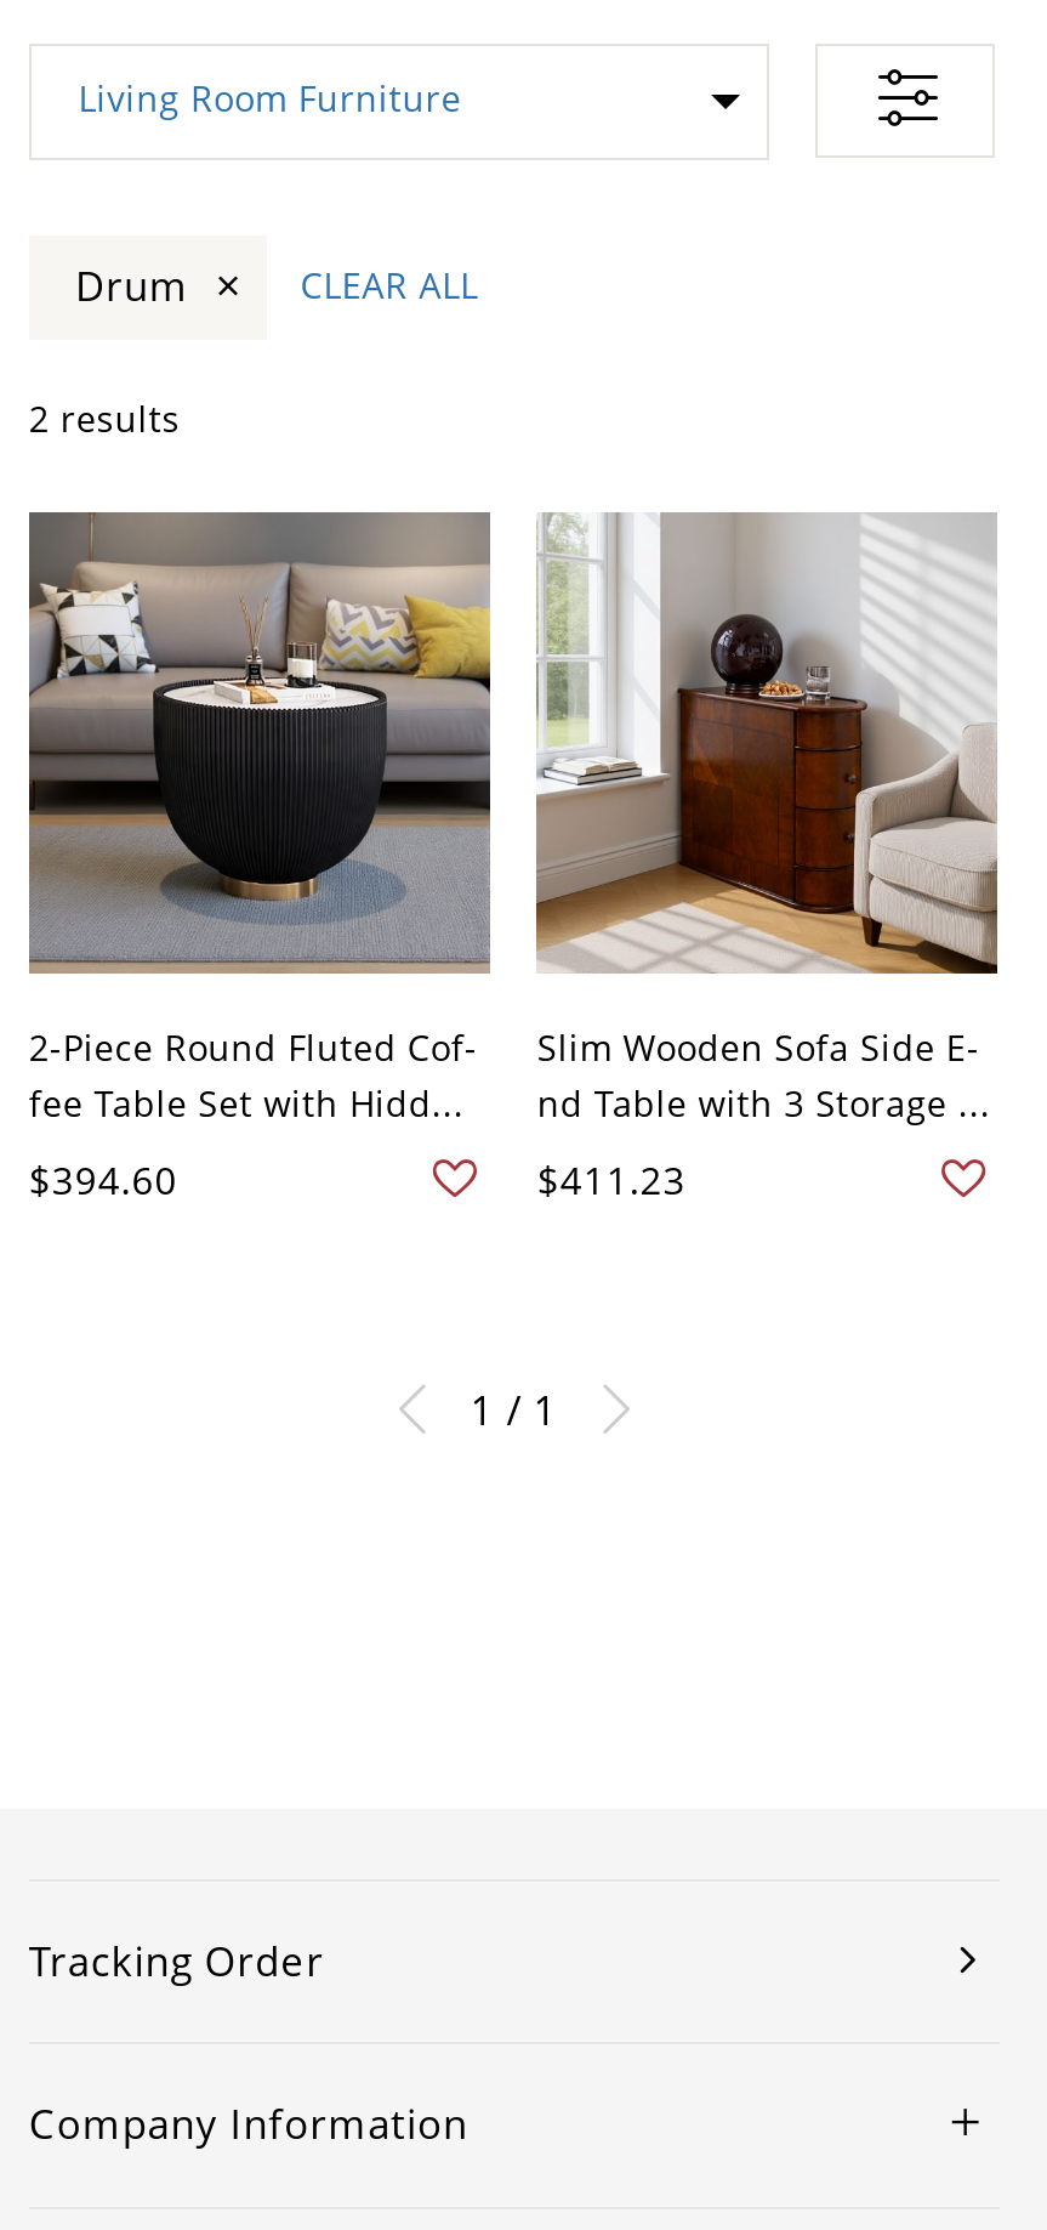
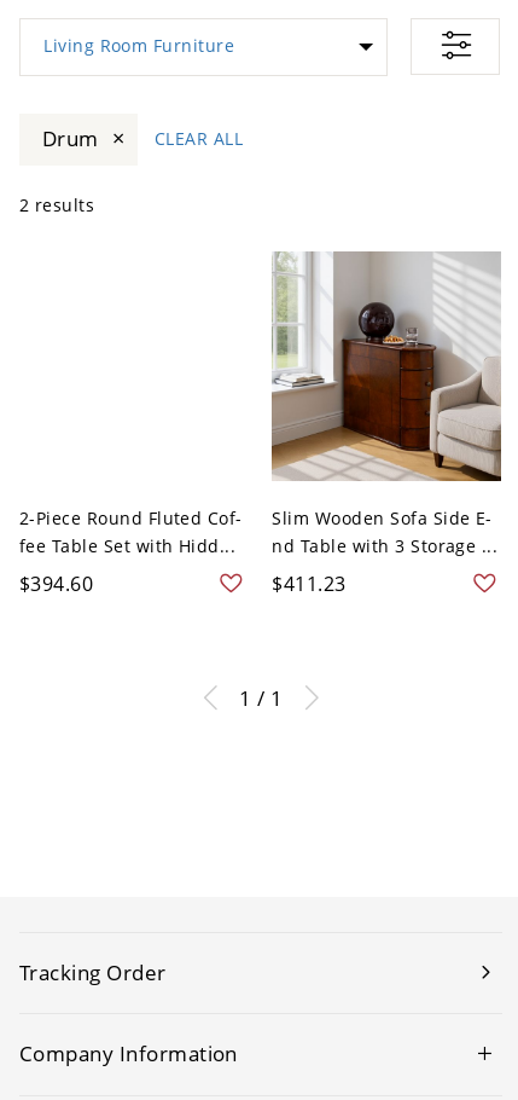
- [image]
